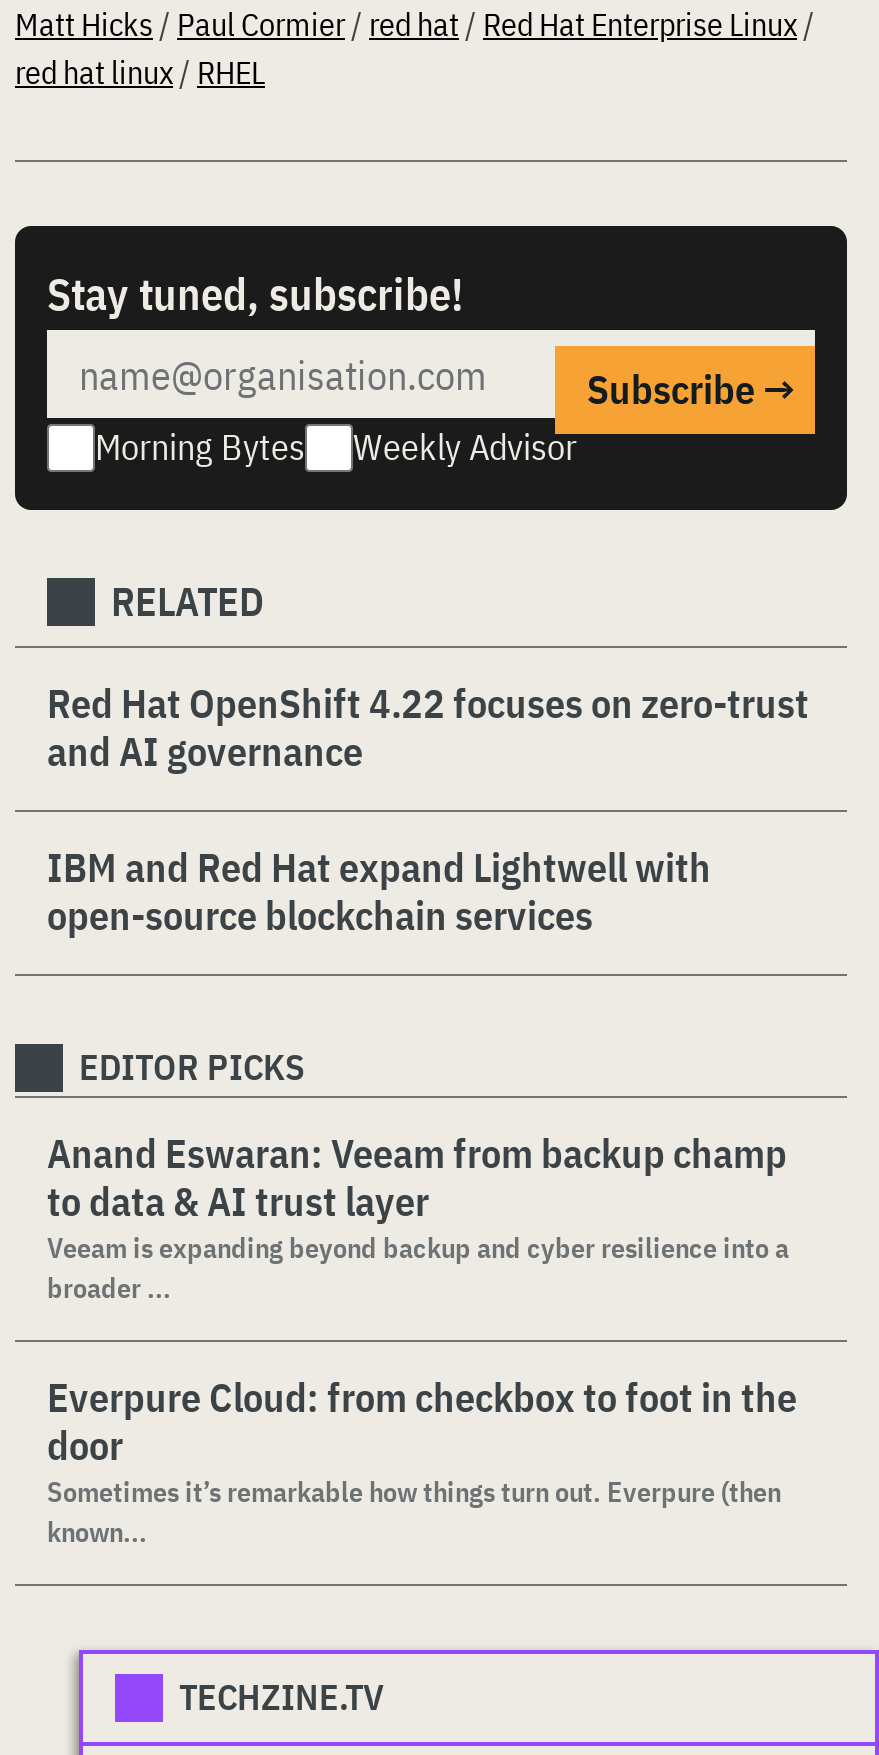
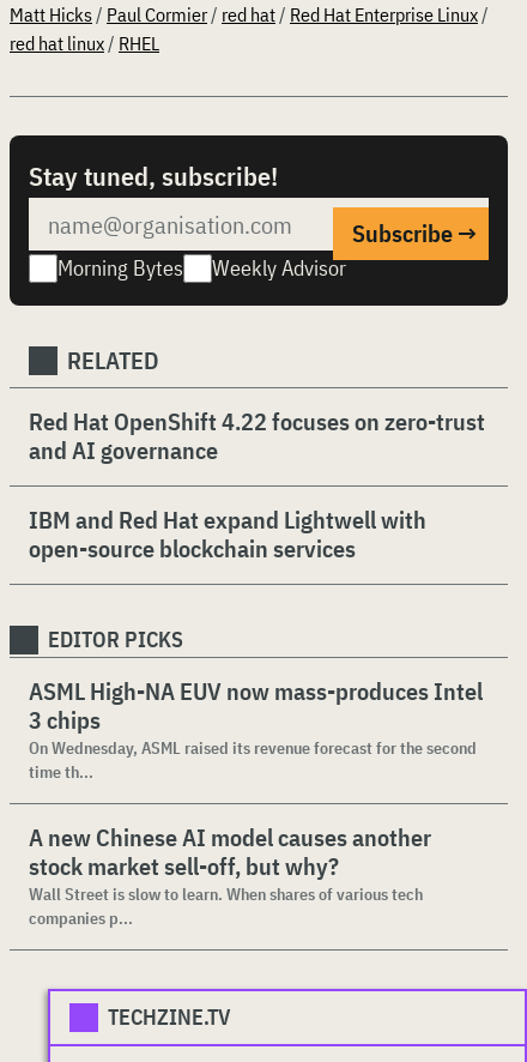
- Anand Eswaran: Veeam from backup champ
- to data & AI trust layer
- Veeam is expanding beyond backup and cyber resilience into a
- broader ...
+ ASML High-NA EUV now mass-produces Intel
+ 3 chips
+ On Wednesday, ASML raised its revenue forecast for the second
+ time th...

- Everpure Cloud: from checkbox to foot in the
- door
- Sometimes it’s remarkable how things turn out. Everpure (then
- known...
+ A new Chinese AI model causes another
+ stock market sell-off, but why?
+ Wall Street is slow to learn. When shares of various tech
+ companies p...
